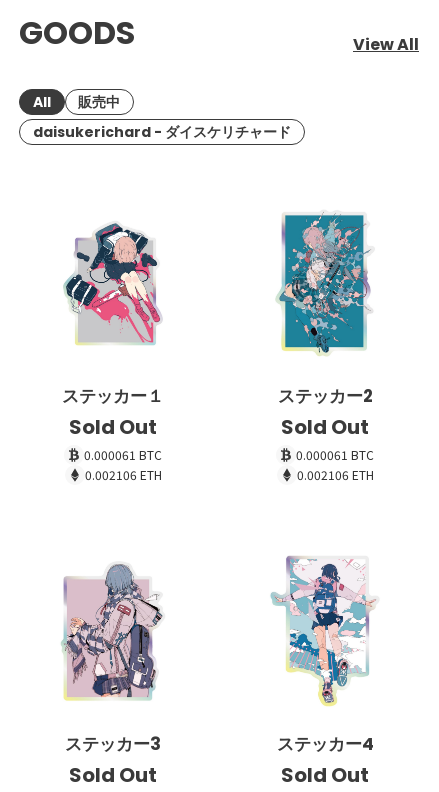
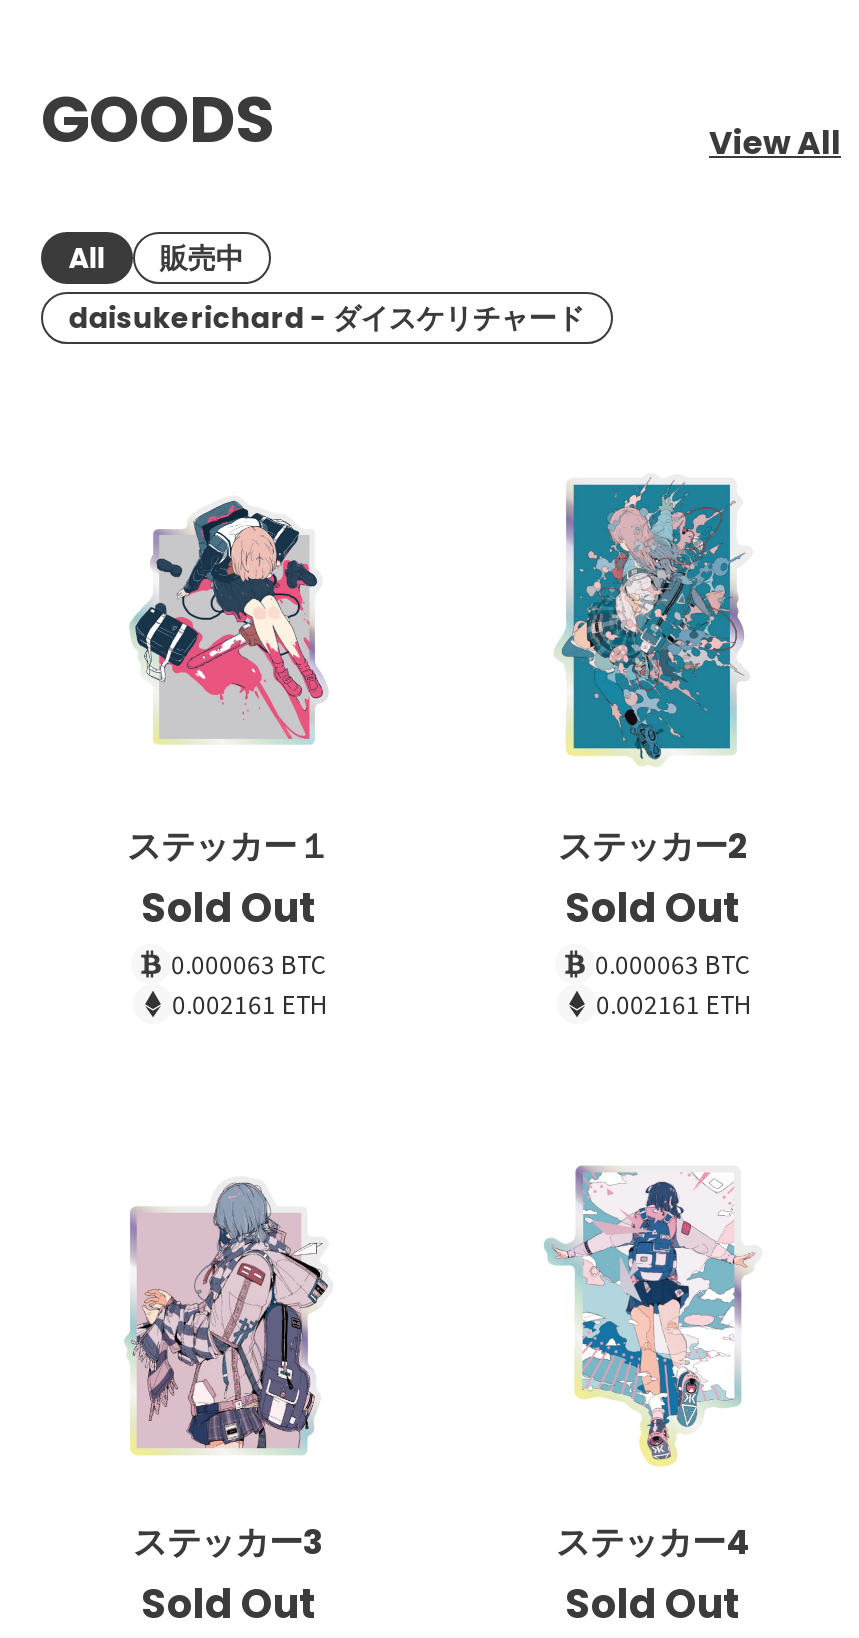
- 0.000061 BTC
+ 0.000063 BTC

- 0.000061 BTC
+ 0.000063 BTC

- 0.002106 ETH
+ 0.002161 ETH

- 0.002106 ETH
+ 0.002161 ETH
